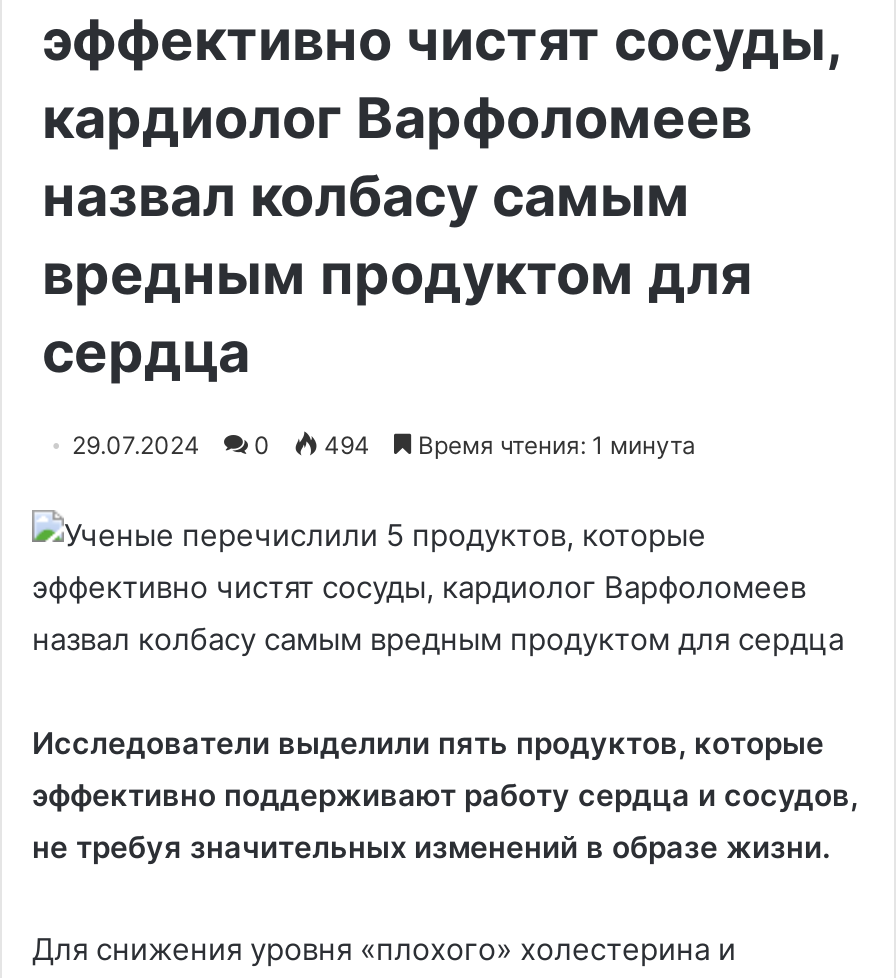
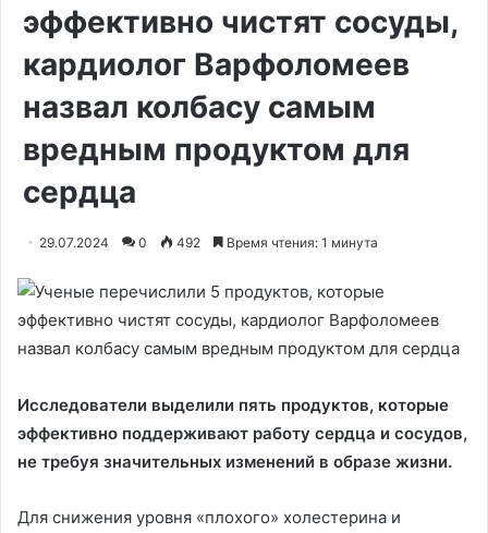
- 29.07.2024 0 494 Время чтения: 1 минута
+ 29.07.2024 0 492 Время чтения: 1 минута
